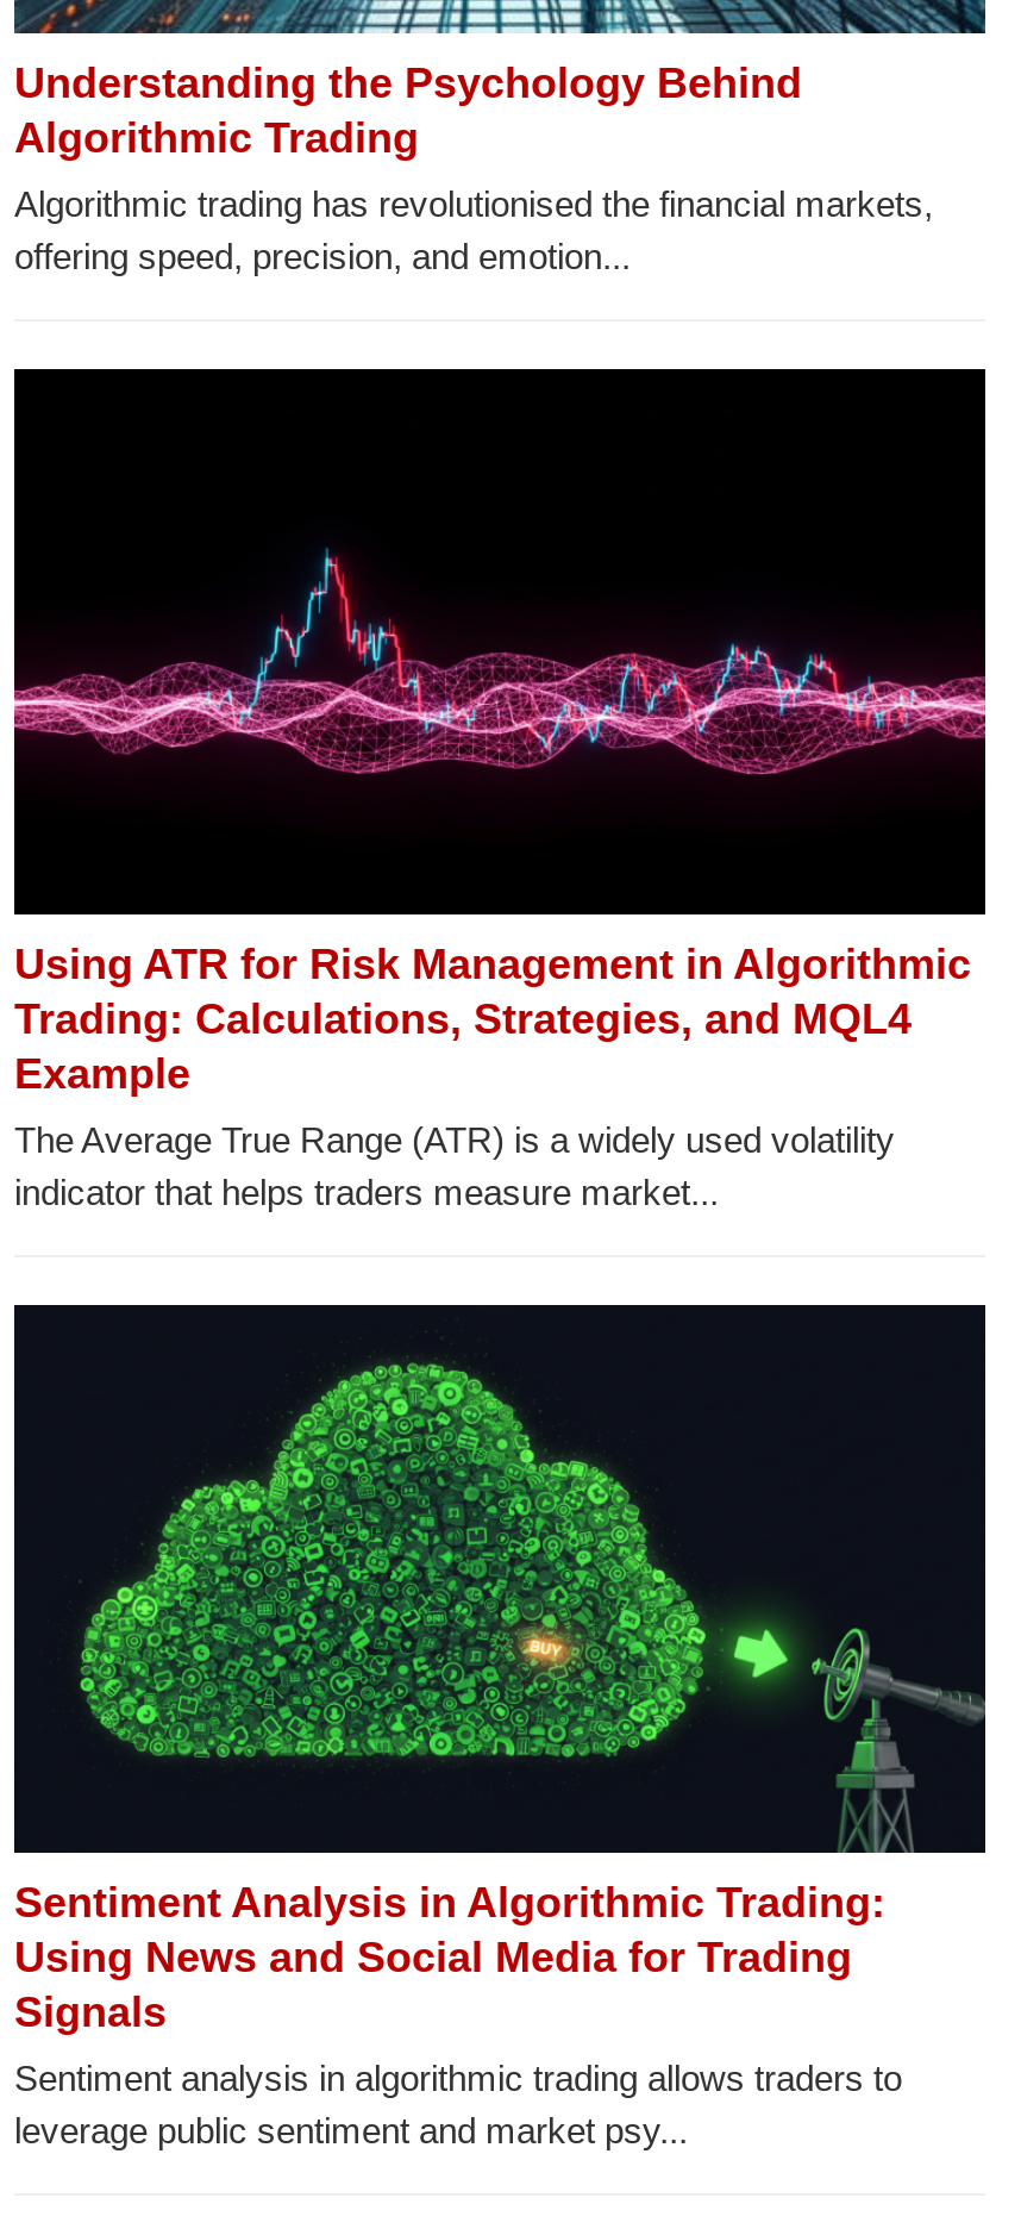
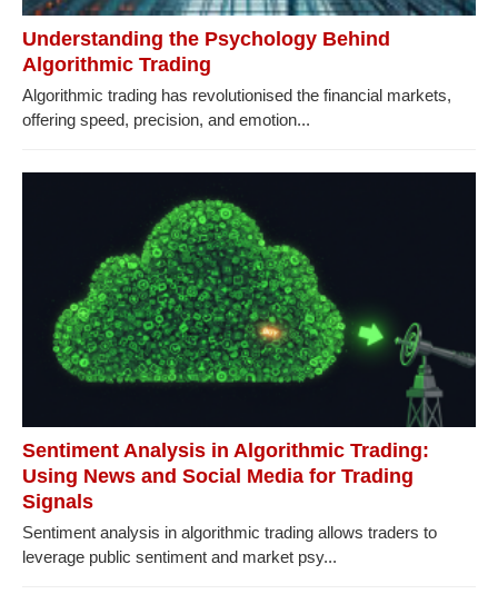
- [image]
- Using ATR for Risk Management in Algorithmic
- Trading: Calculations, Strategies, and MQL4
- Example
- The Average True Range (ATR) is a widely used volatility
- indicator that helps traders measure market...
